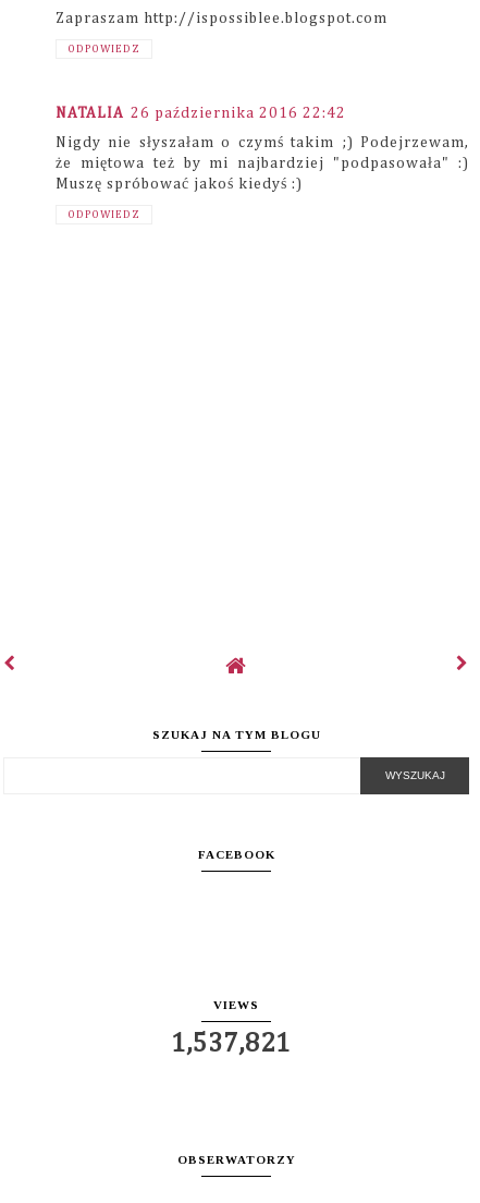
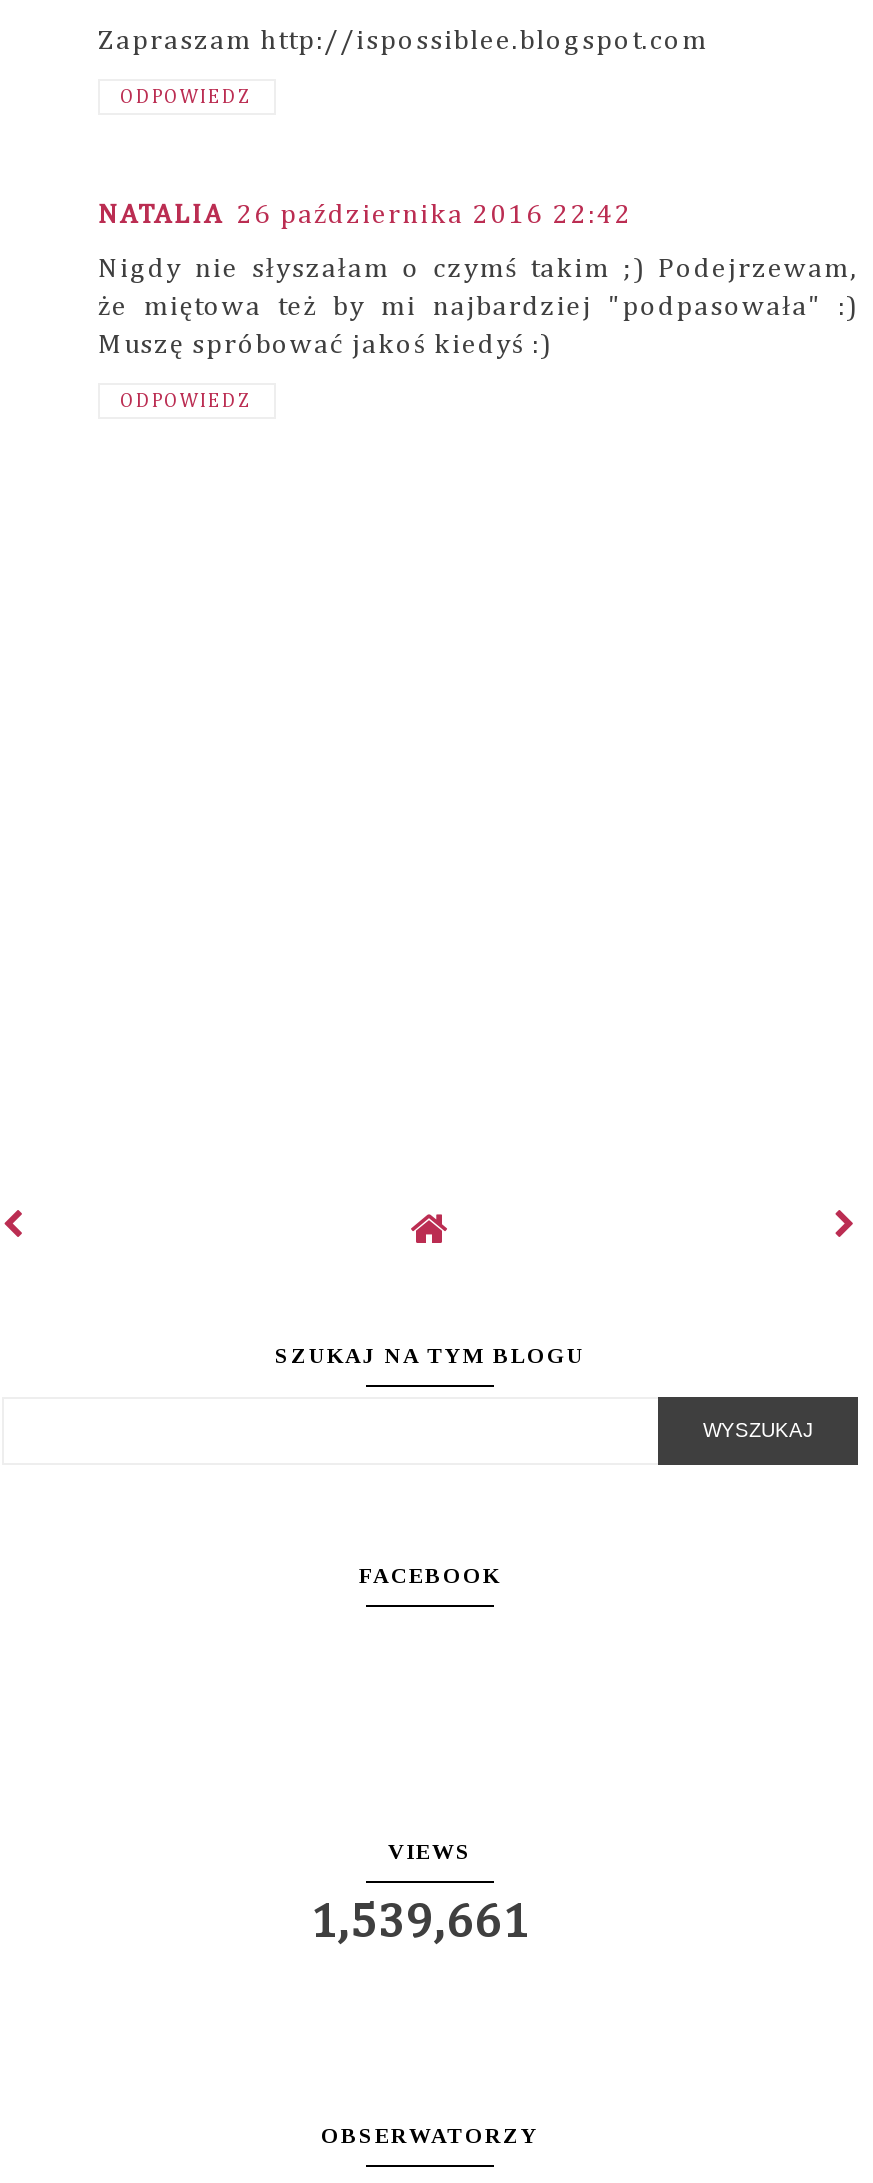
- 1,537,821
+ 1,539,661
